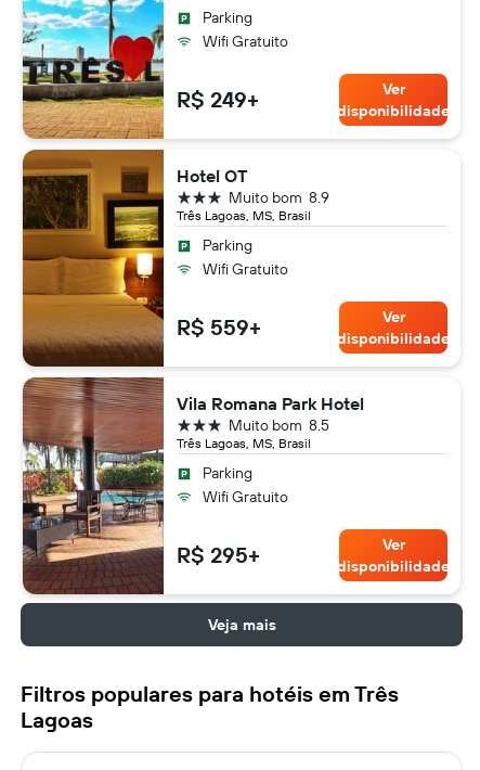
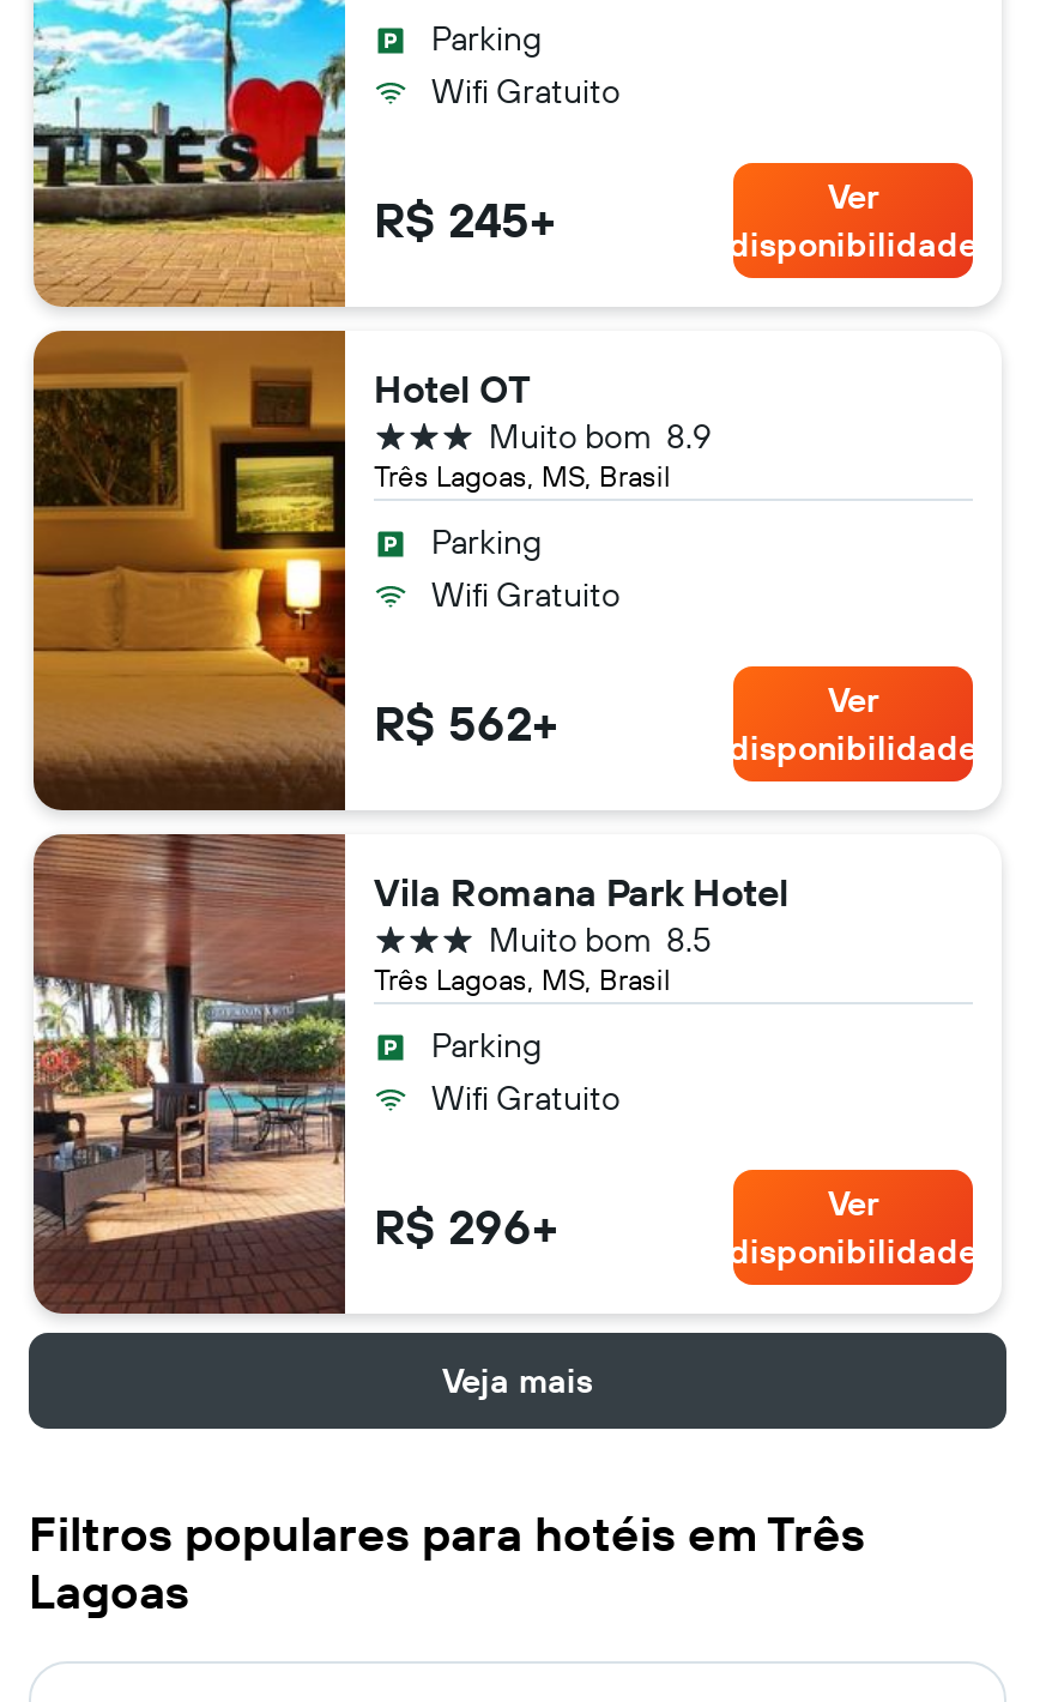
- R$ 249+
+ R$ 245+

- R$ 559+
+ R$ 562+

- R$ 295+
+ R$ 296+
